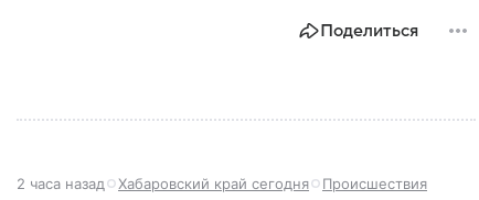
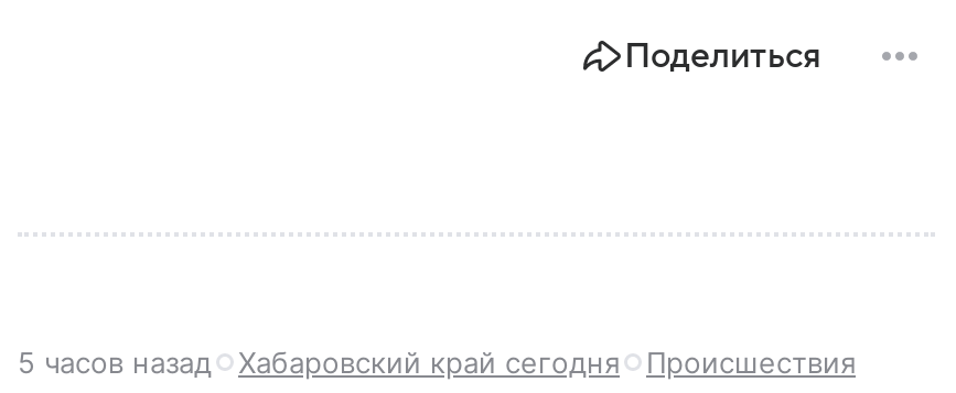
- 2 часа назад Хабаровский край сегодня Происшествия
+ 5 часов назад Хабаровский край сегодня Происшествия
